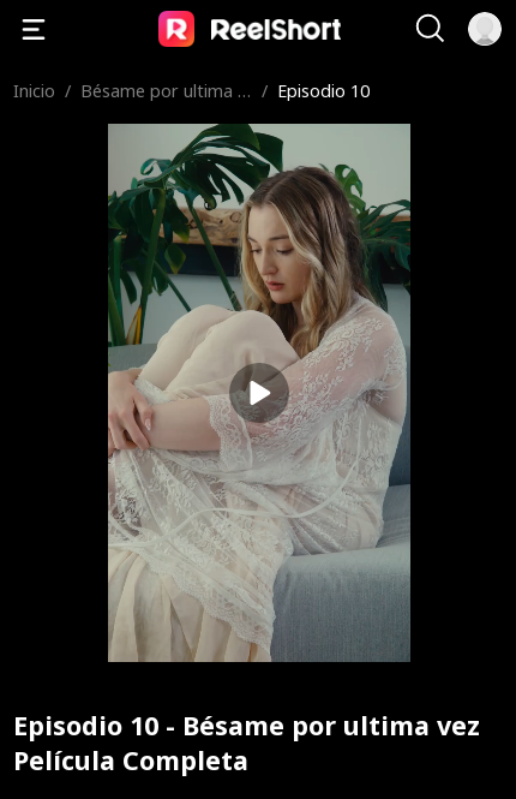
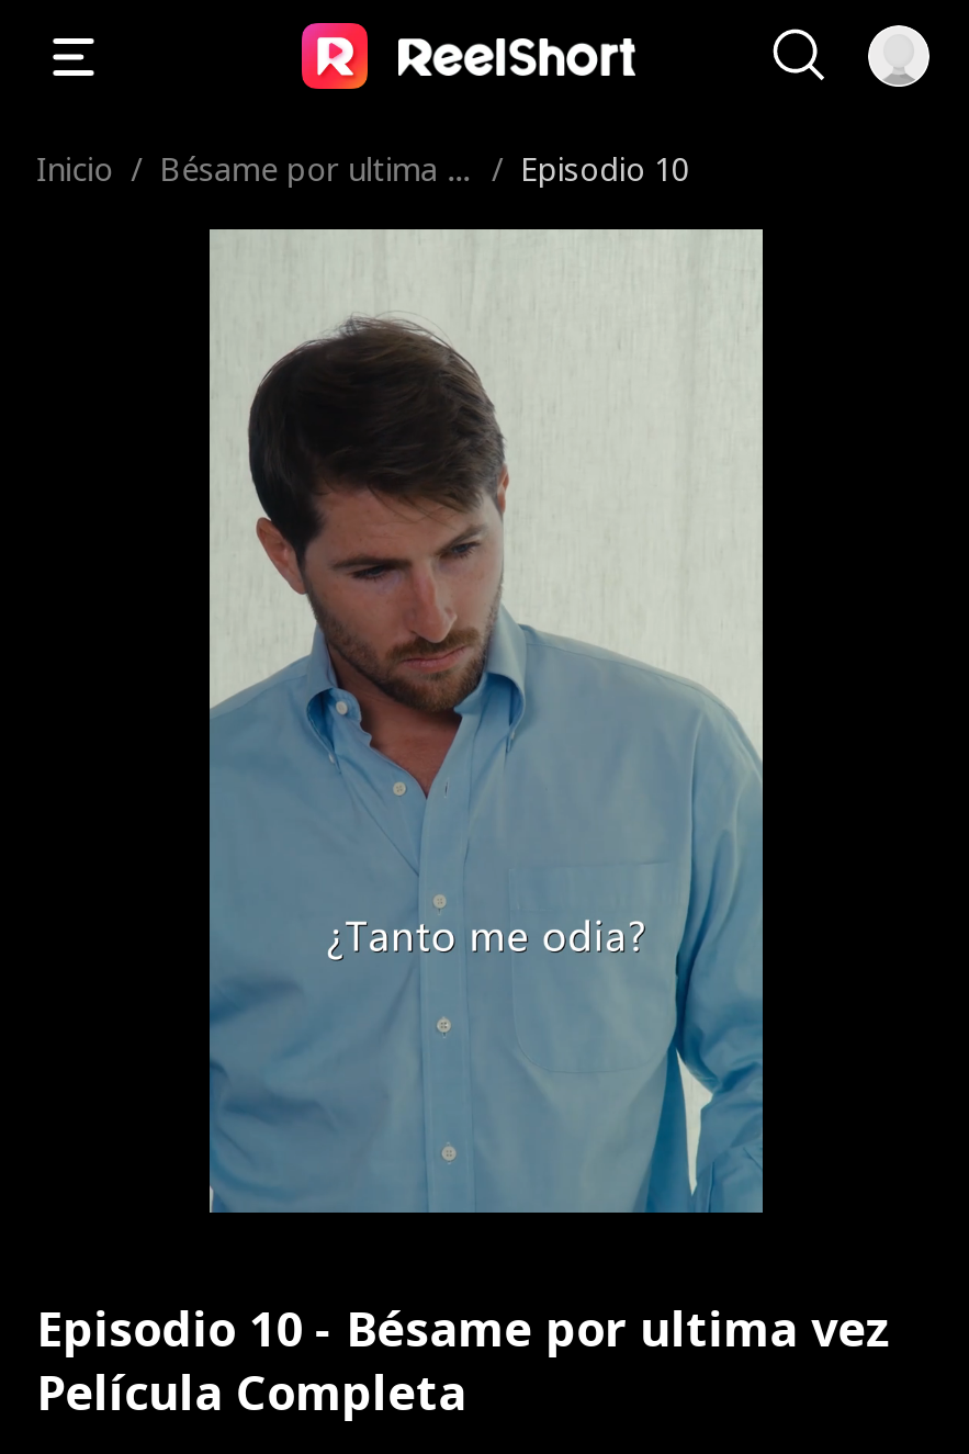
- [image]
+ [image]
